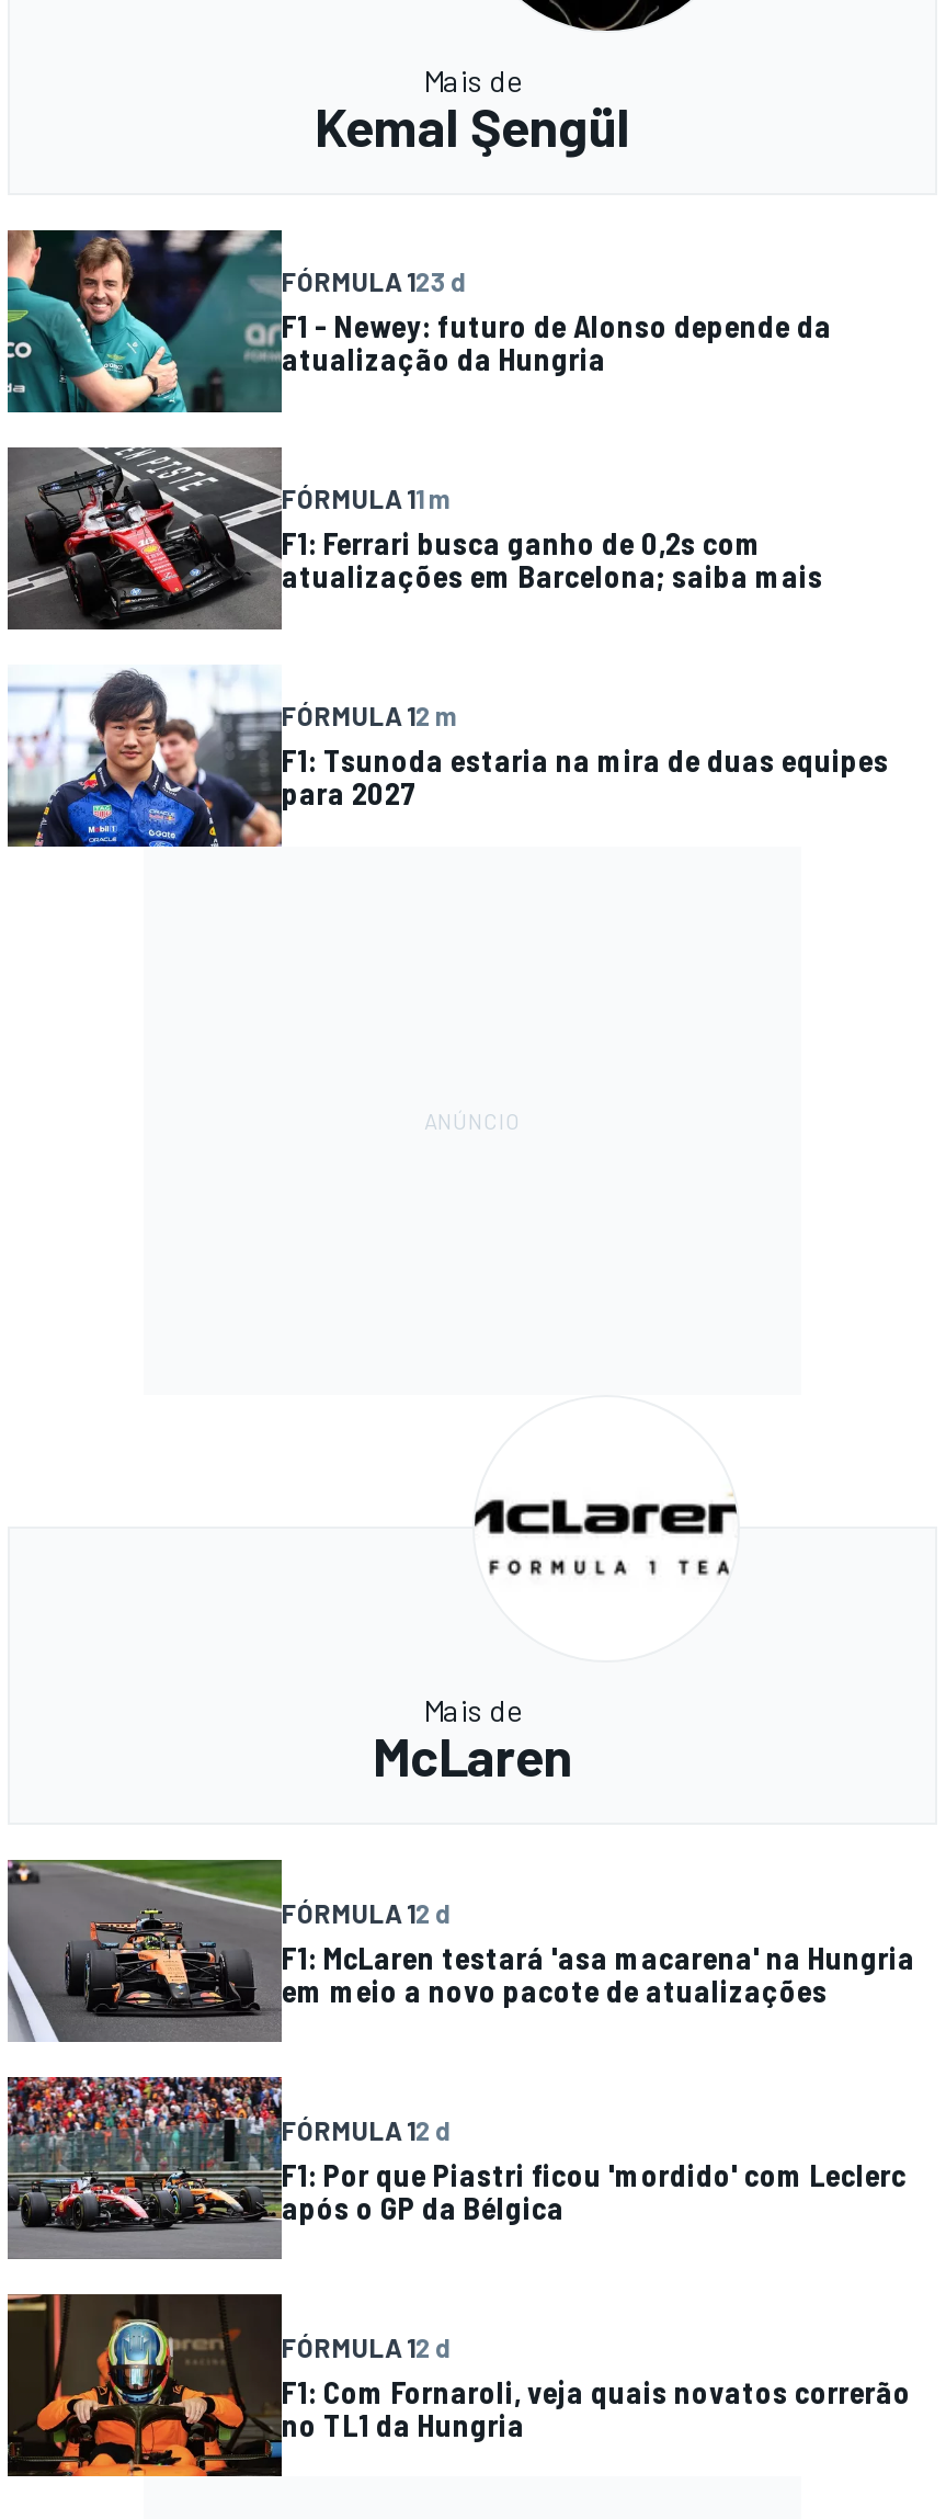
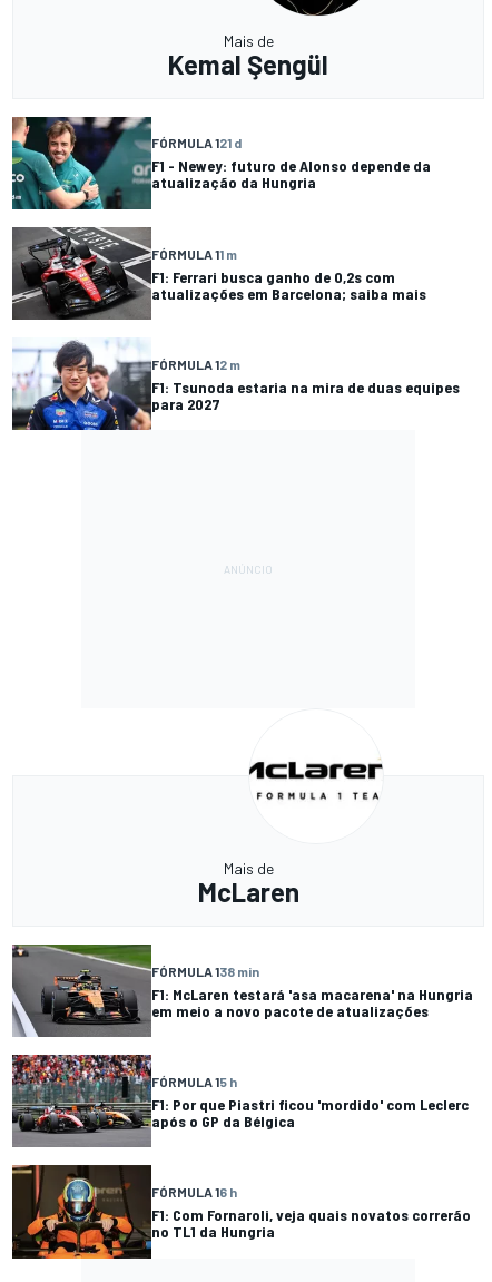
- FÓRMULA 123 d
+ FÓRMULA 121 d

- FÓRMULA 12 d
+ FÓRMULA 138 min

- FÓRMULA 12 d
+ FÓRMULA 15 h

- FÓRMULA 12 d
+ FÓRMULA 16 h
